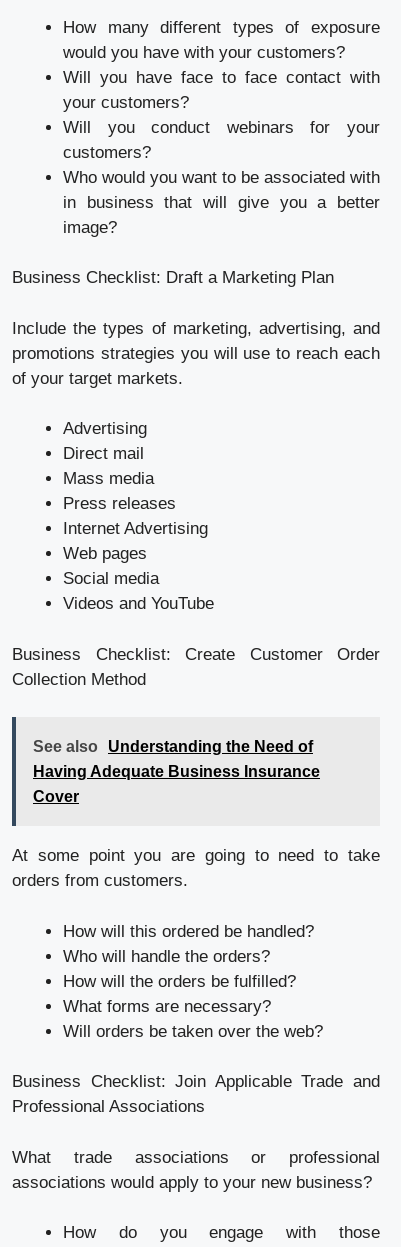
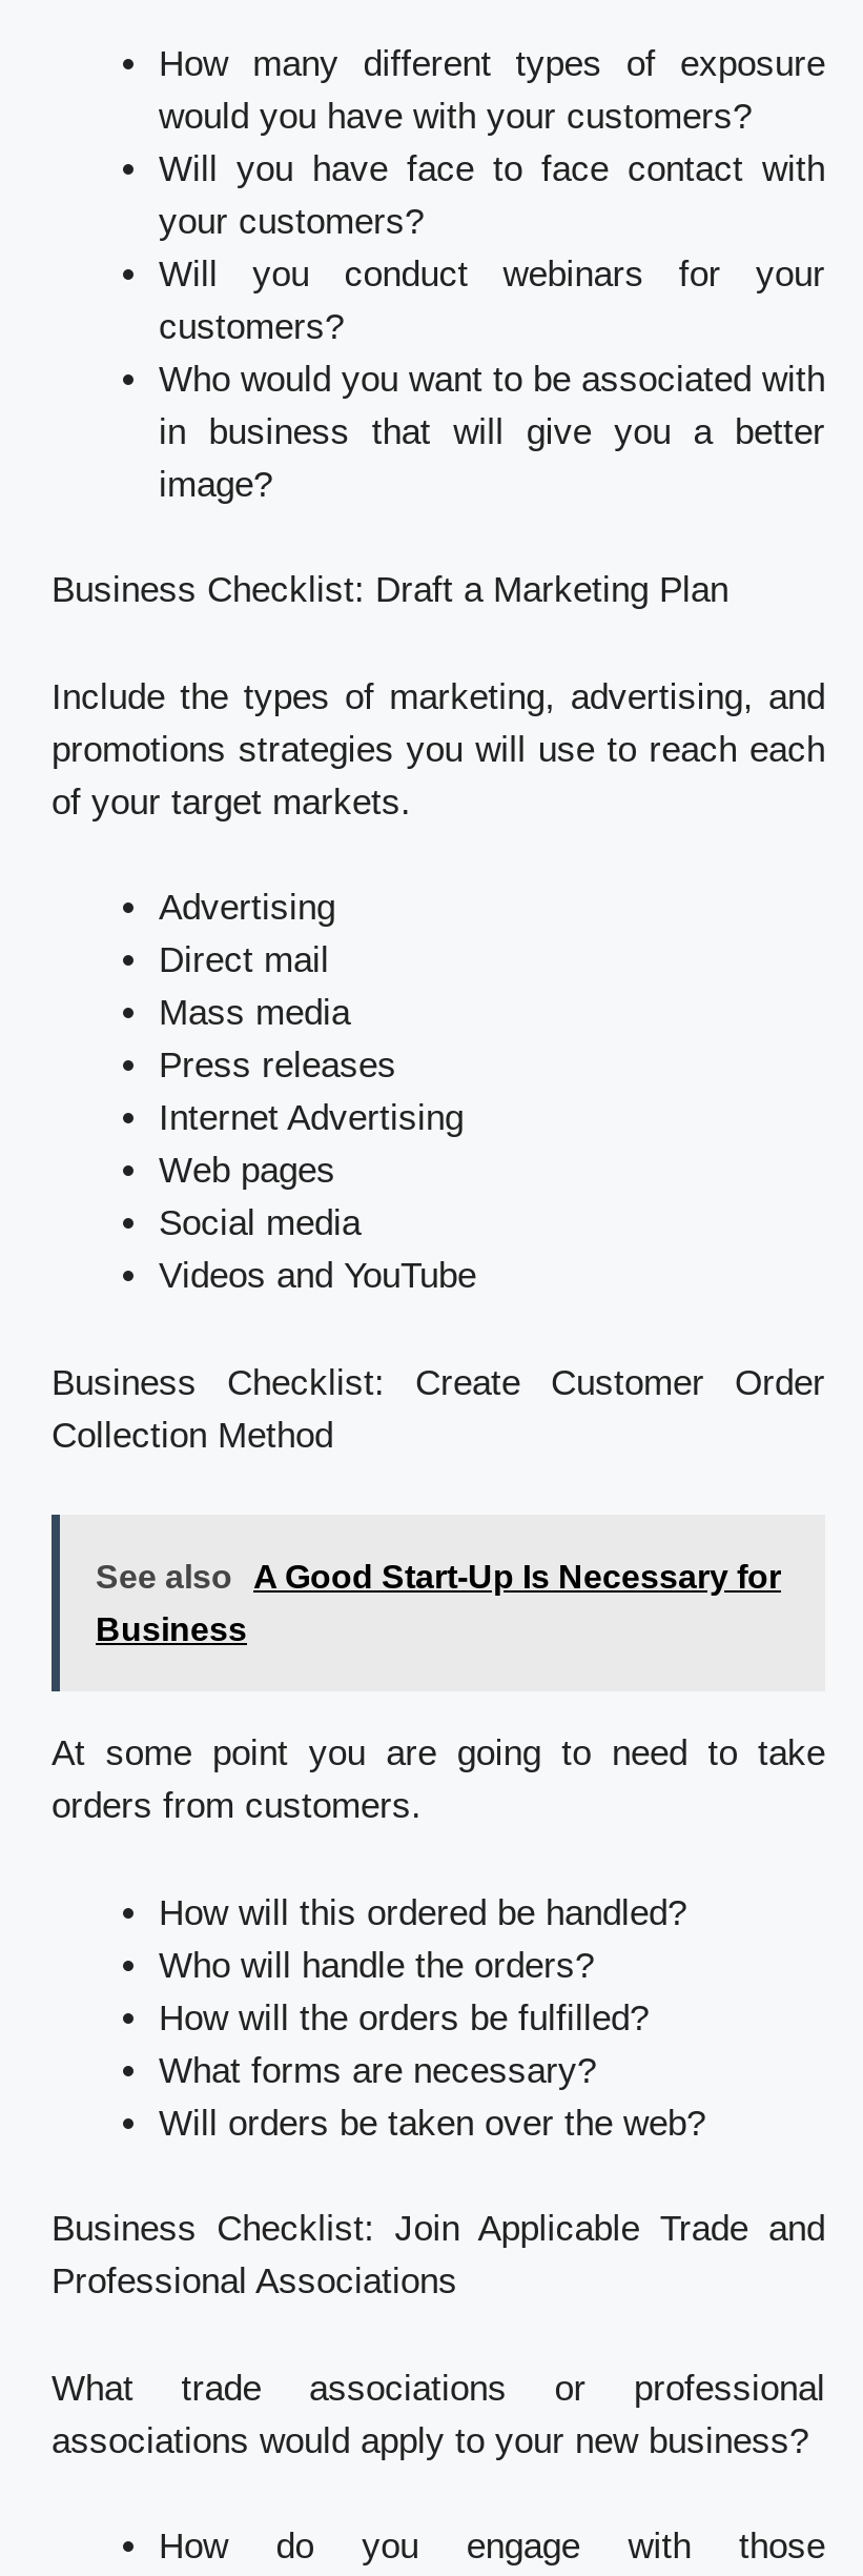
- See also Understanding the Need of
- Having Adequate Business Insurance
- Cover
+ See also A Good Start-Up Is Necessary for
+ Business
